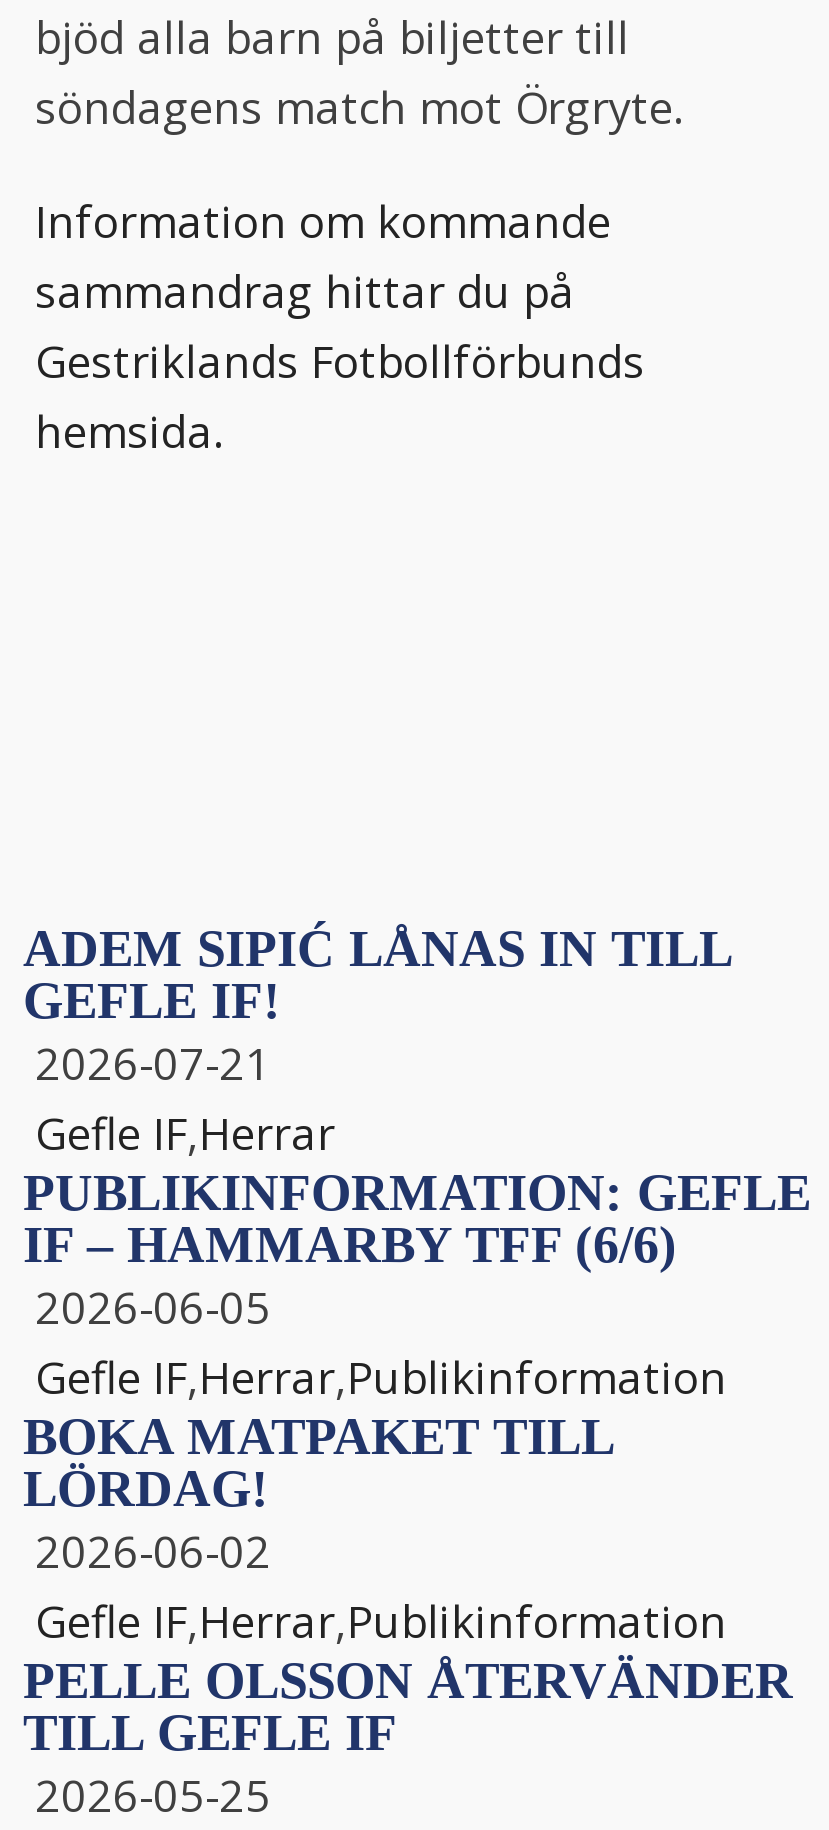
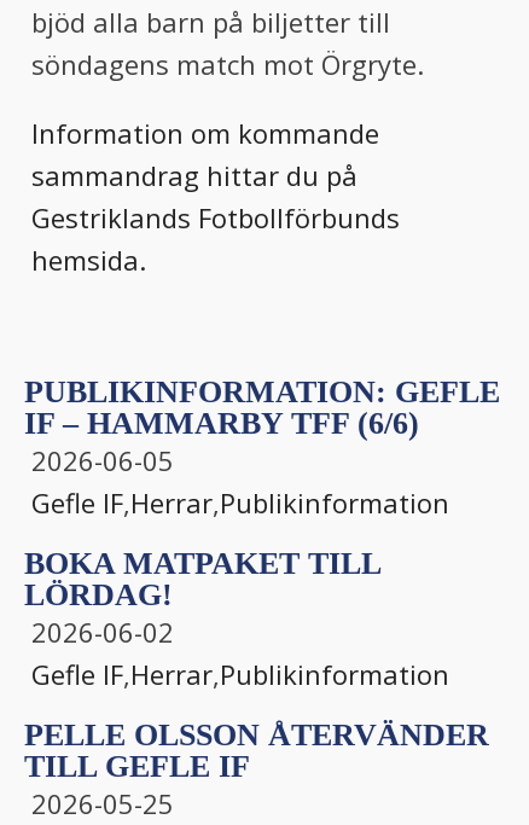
- ADEM SIPIĆ LÅNAS IN TILL
- GEFLE IF!
- 2026-07-21
- Gefle IF,Herrar

moved up: PUBLIKINFORMATION: GEFLE | IF – HAMMARBY TFF (6/6) | 2026-06-05 | Gefle IF,Herrar,Publikinformation

moved up: BOKA MATPAKET TILL | LÖRDAG! | 2026-06-02 | Gefle IF,Herrar,Publikinformation
